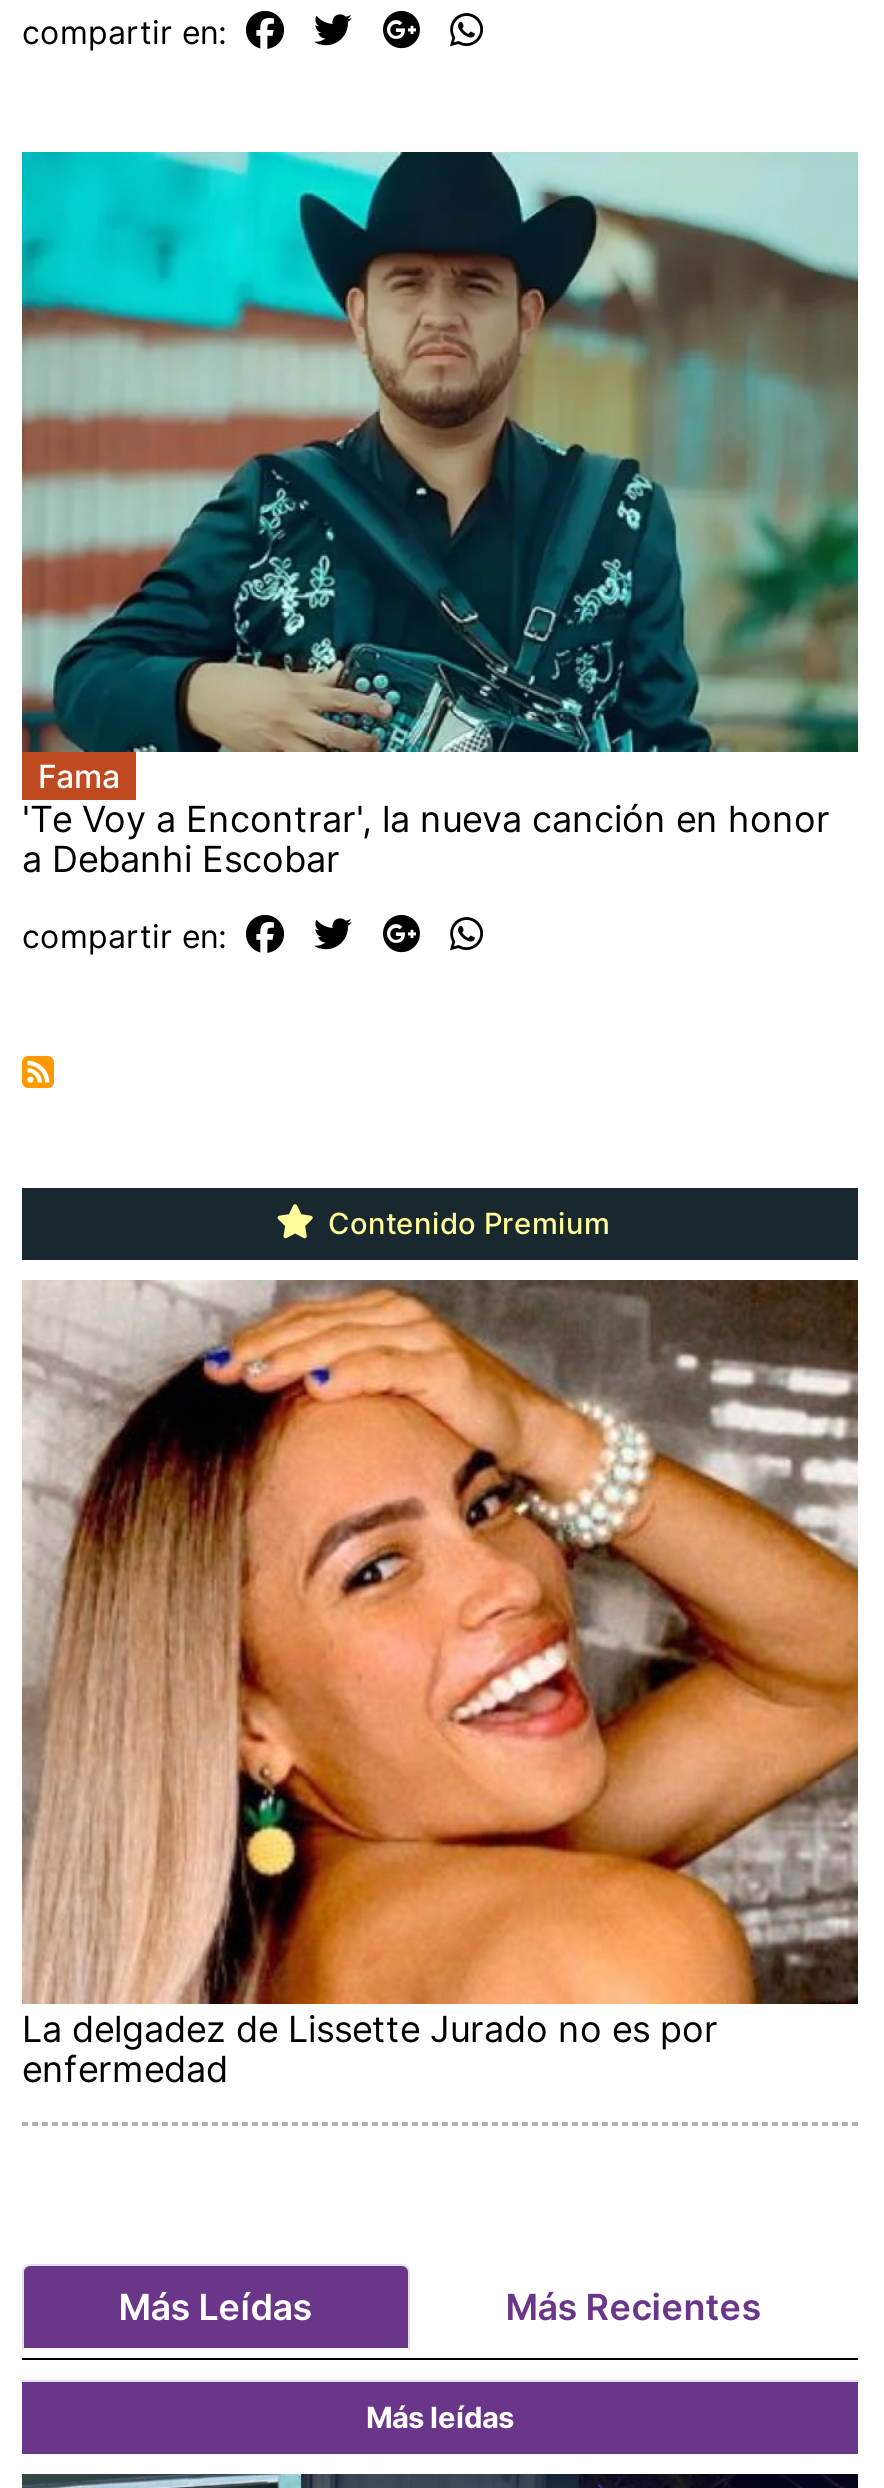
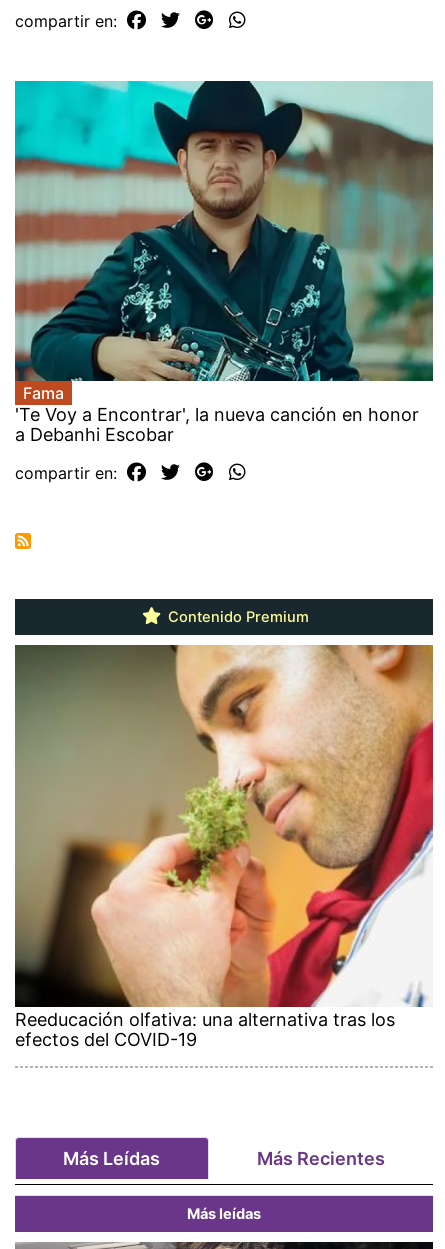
- [image]
- La delgadez de Lissette Jurado no es por
- enfermedad
+ [image]
+ Reeducación olfativa: una alternativa tras los
+ efectos del COVID-19
